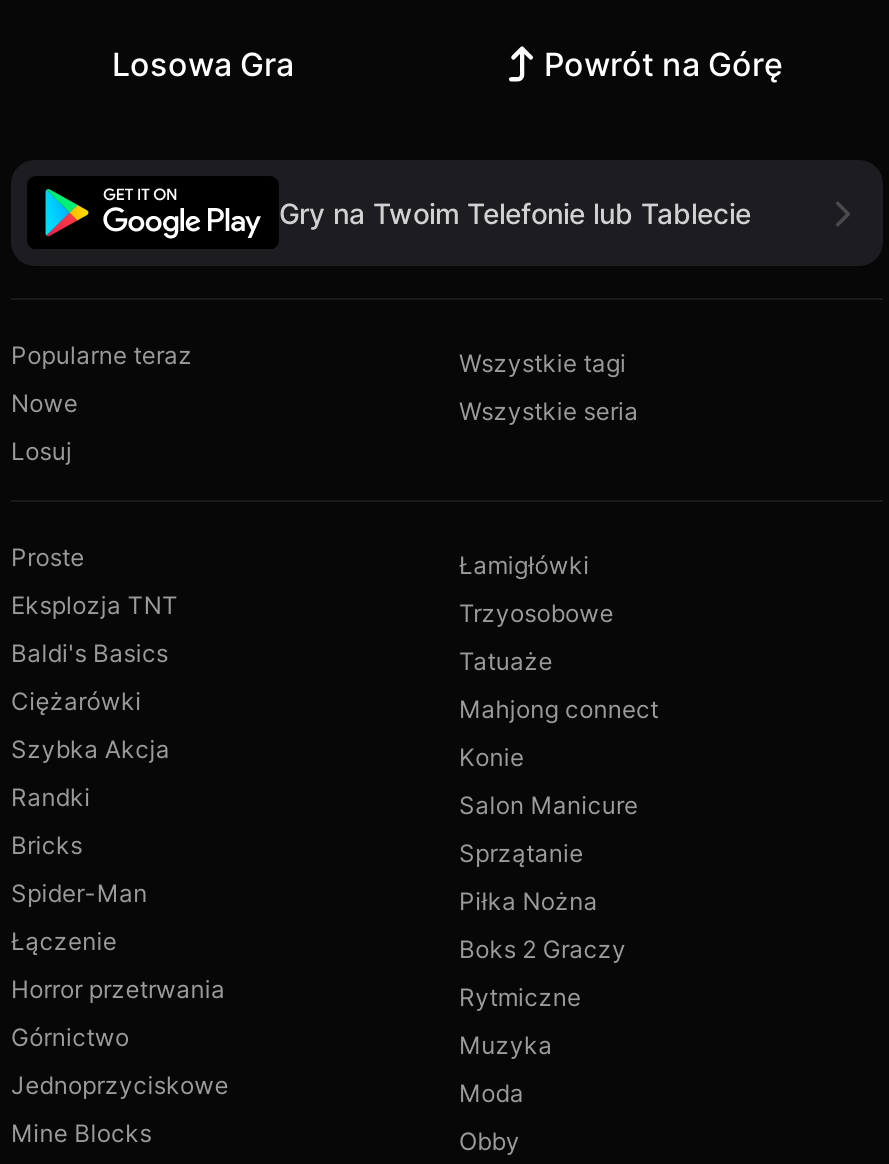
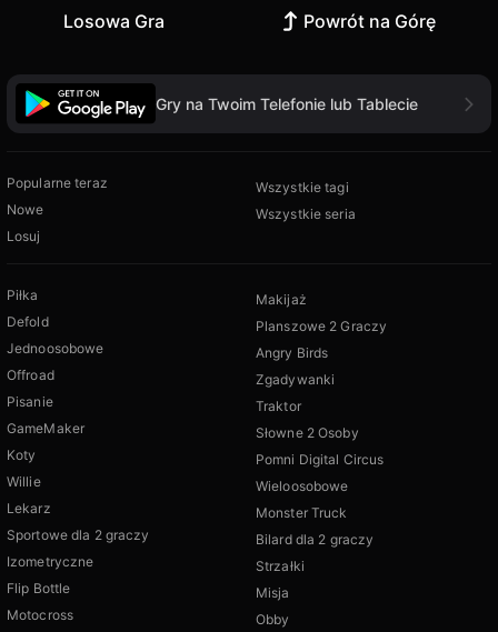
- Proste
+ Piłka

- Łamigłówki
+ Makijaż

- Eksplozja TNT
+ Defold

- Trzyosobowe
+ Planszowe 2 Graczy

- Baldi's Basics
+ Jednoosobowe

- Tatuaże
+ Angry Birds

- Ciężarówki
+ Offroad

- Mahjong connect
+ Zgadywanki

- Szybka Akcja
+ Pisanie

- Konie
+ Traktor

- Randki
+ GameMaker

- Salon Manicure
+ Słowne 2 Osoby

- Bricks
+ Koty

- Sprzątanie
+ Pomni Digital Circus

- Spider-Man
+ Willie

- Piłka Nożna
+ Wieloosobowe

- Łączenie
+ Lekarz

- Boks 2 Graczy
+ Monster Truck

- Horror przetrwania
+ Sportowe dla 2 graczy

- Rytmiczne
+ Bilard dla 2 graczy

- Górnictwo
+ Izometryczne

- Muzyka
+ Strzałki

- Jednoprzyciskowe
+ Flip Bottle

- Moda
+ Misja

- Mine Blocks
+ Motocross
